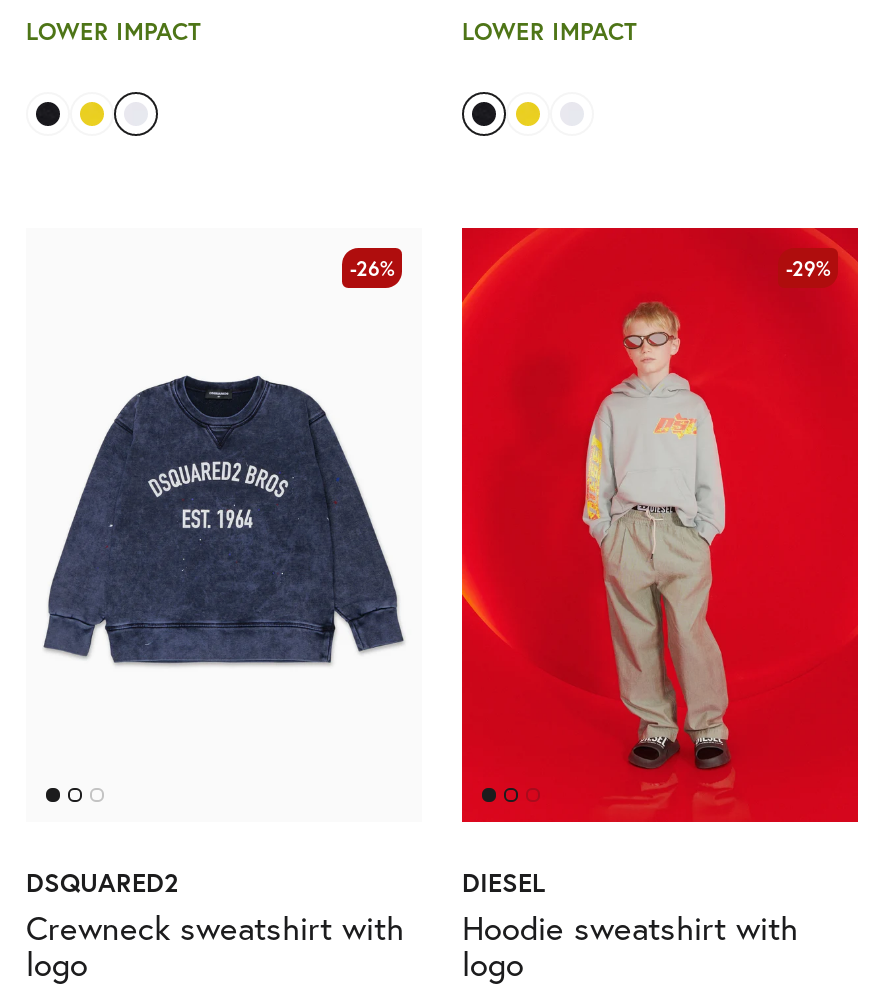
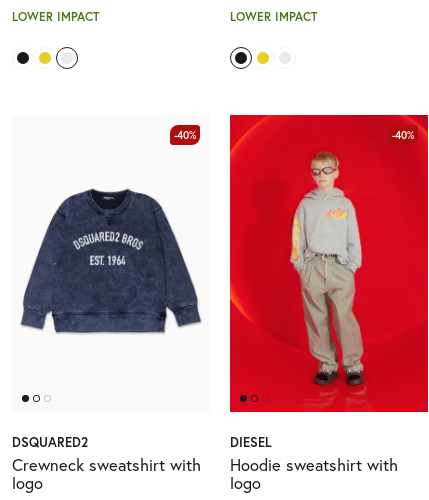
- -26%
+ -40%

- -29%
+ -40%
